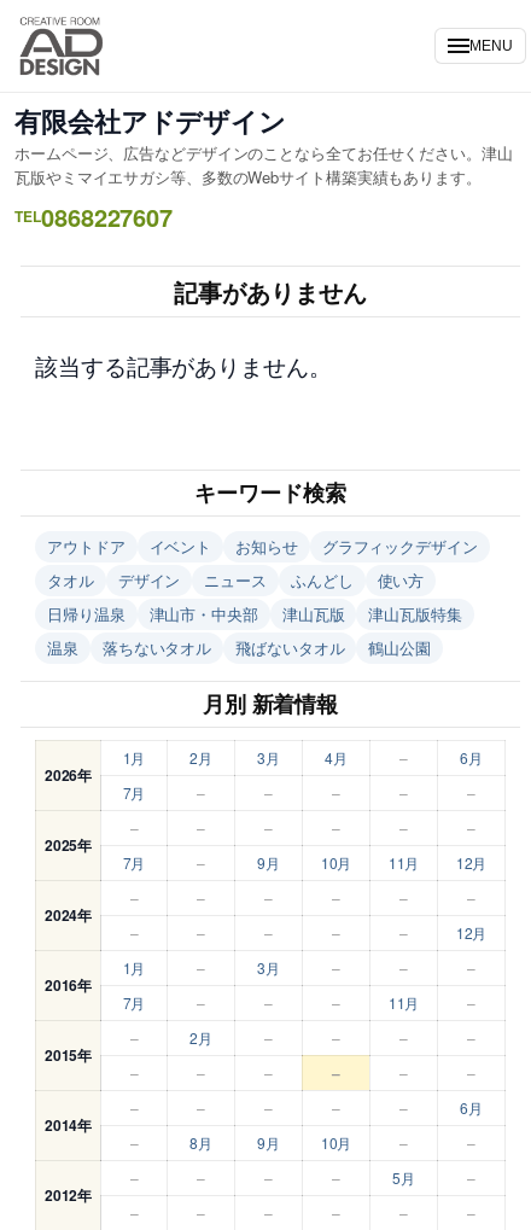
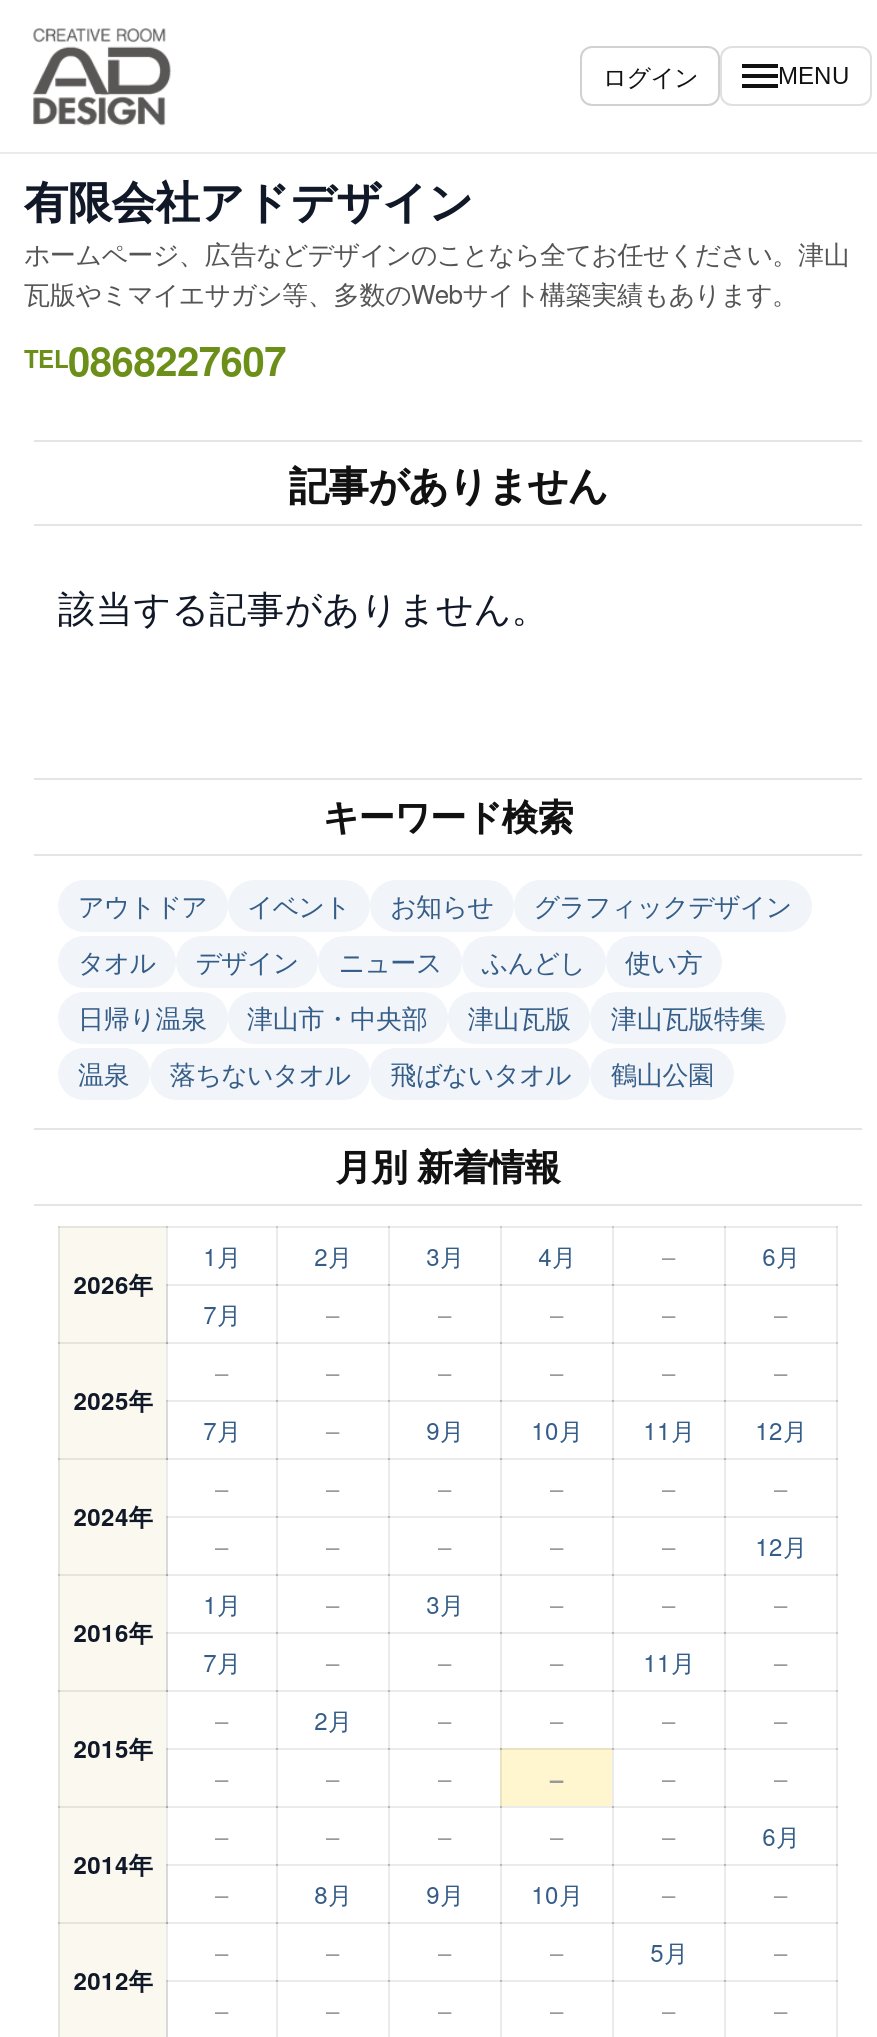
+ ログイン
